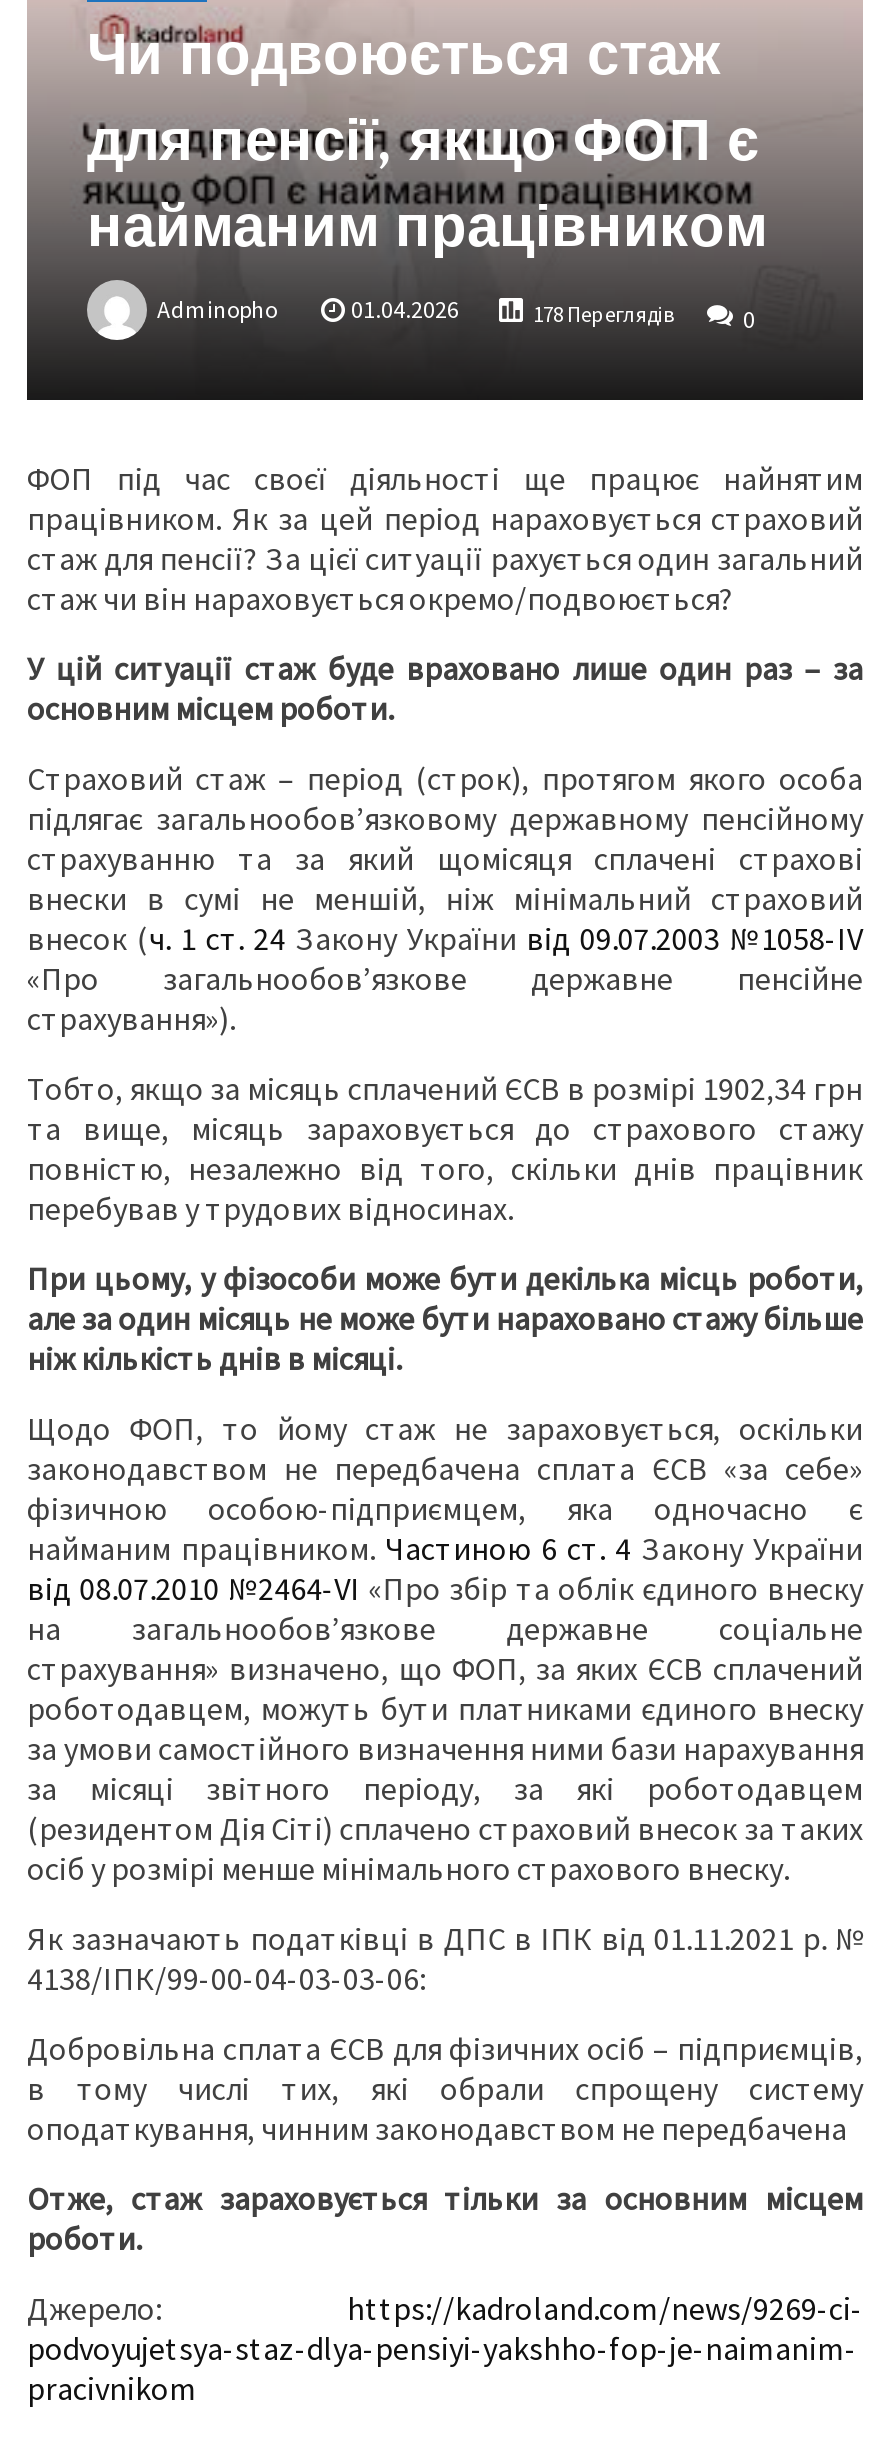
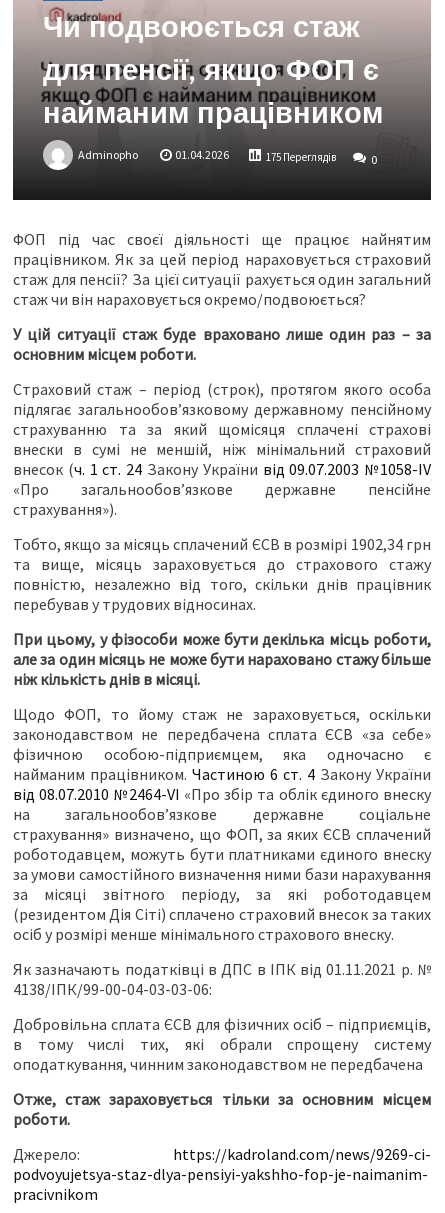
- 178 Переглядів
+ 175 Переглядів
